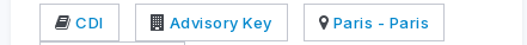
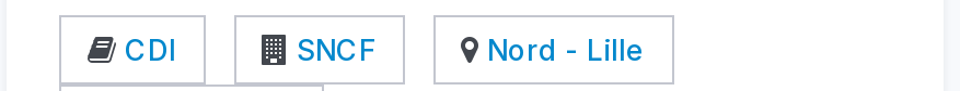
- Advisory Key
- Paris - Paris
+ SNCF
+ Nord - Lille
